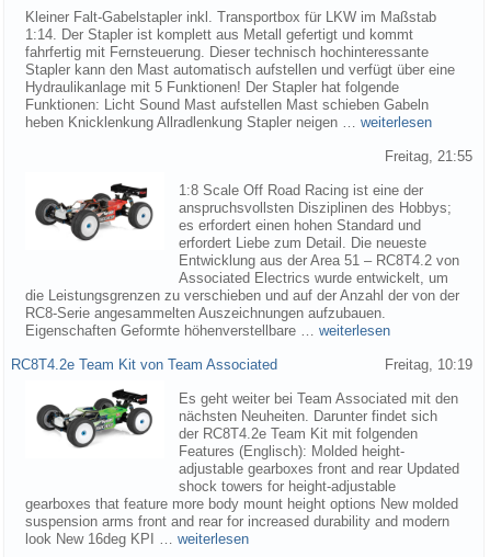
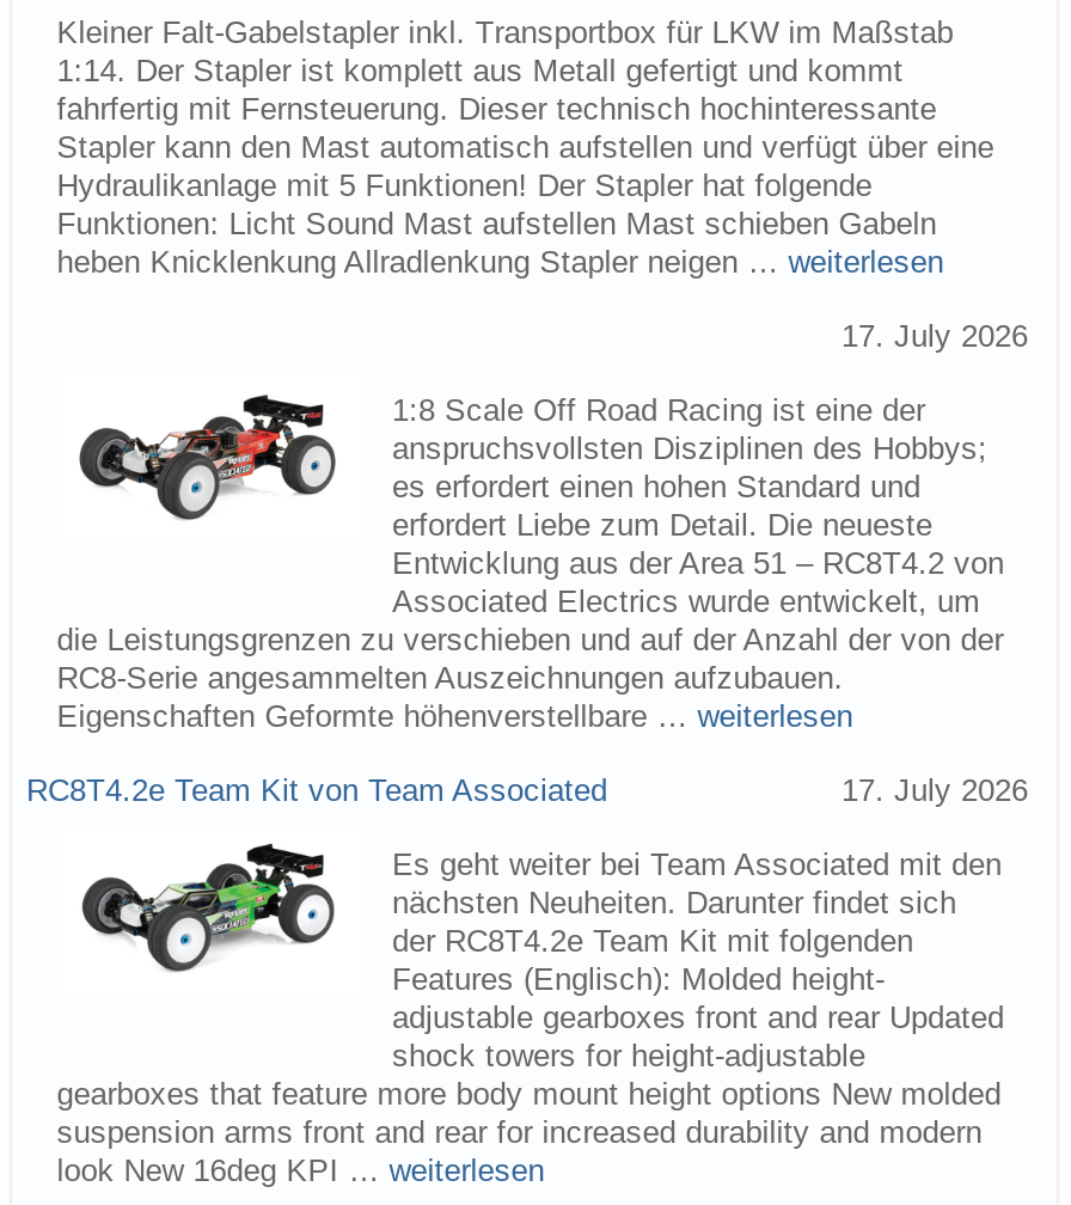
- Freitag, 21:55
+ 17. July 2026

- Freitag, 10:19
+ 17. July 2026
